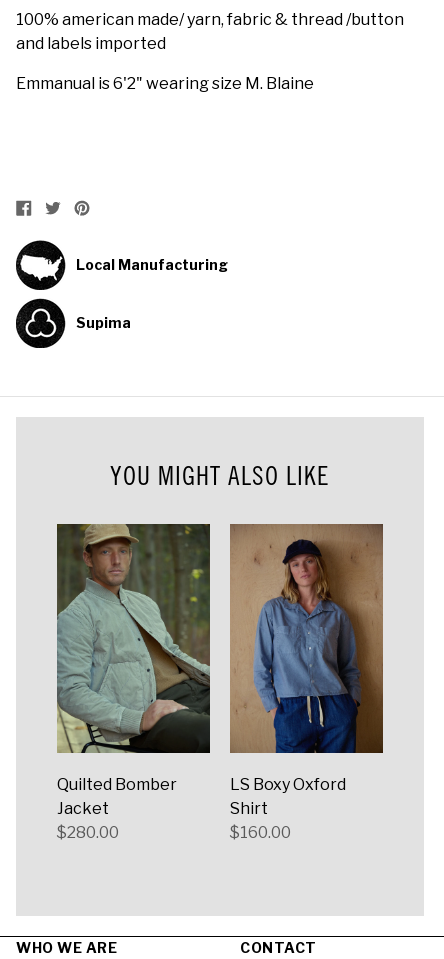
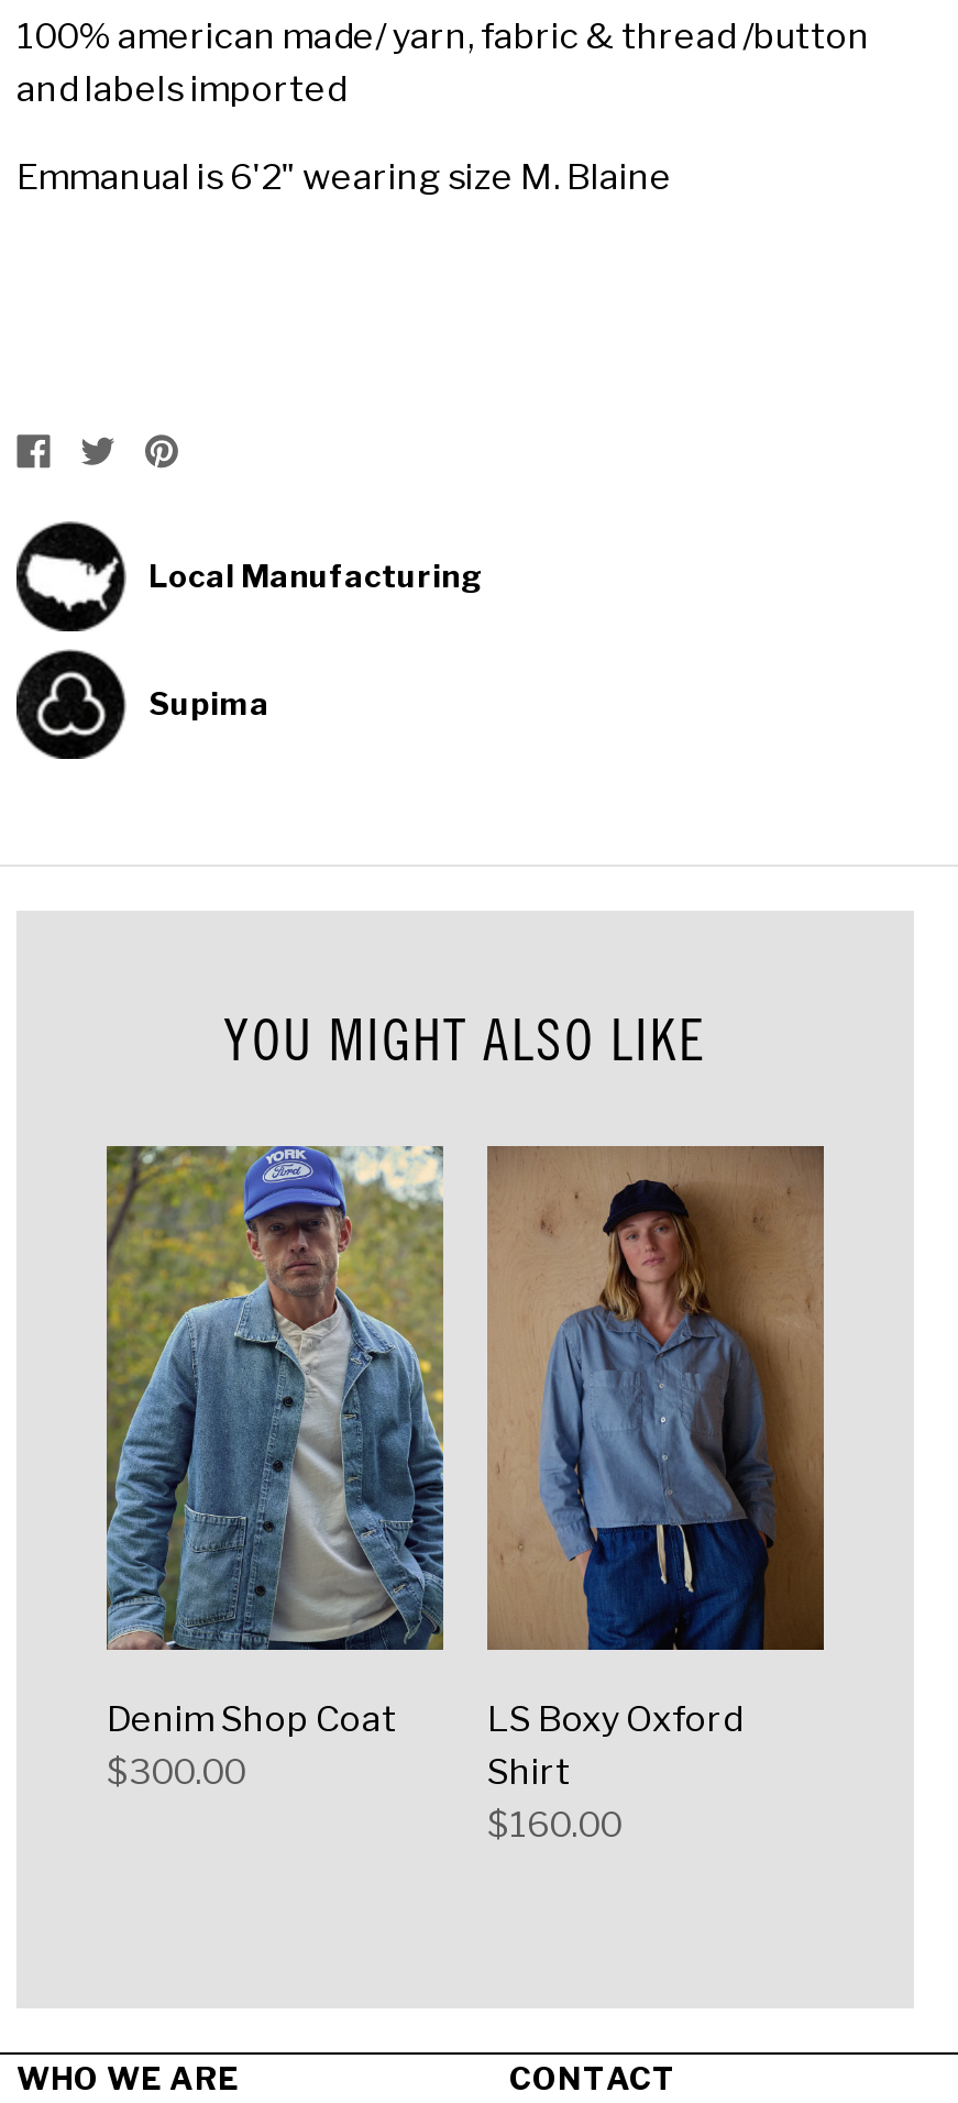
- [image]
- Quilted Bomber
- Jacket
- $280.00
+ [image]
+ Denim Shop Coat
+ $300.00
